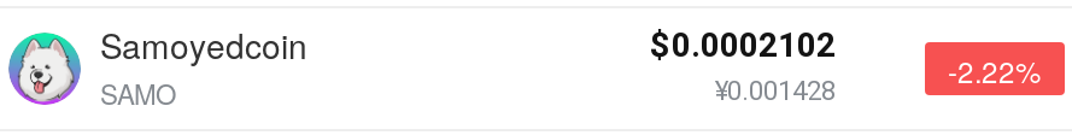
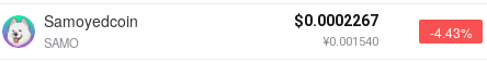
- $0.0002102
+ $0.0002267

- -2.22%
+ -4.43%

- ¥0.001428
+ ¥0.001540
